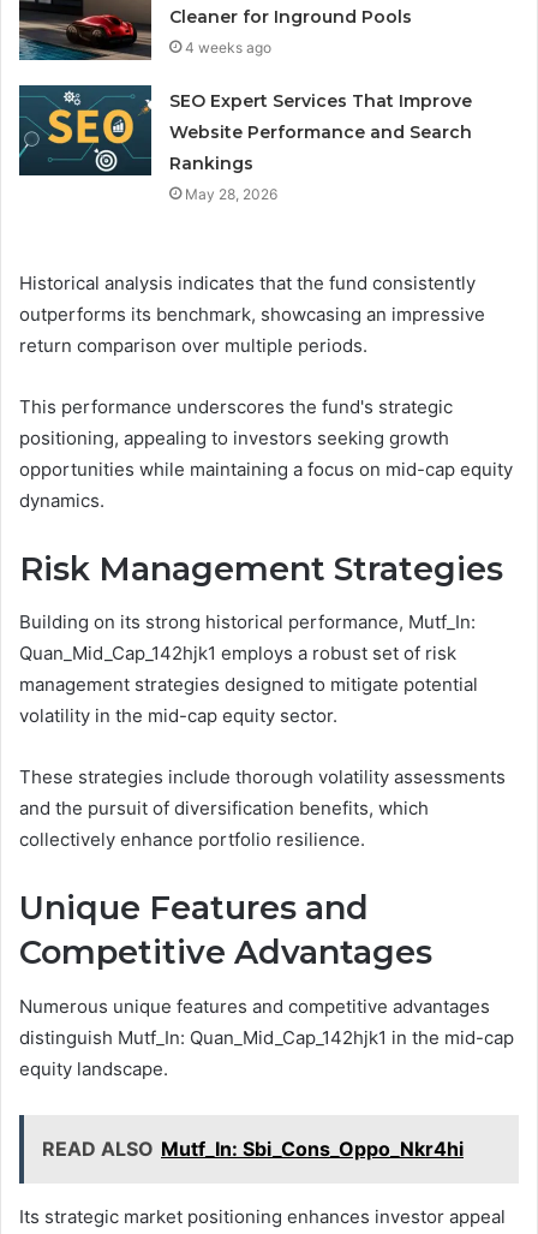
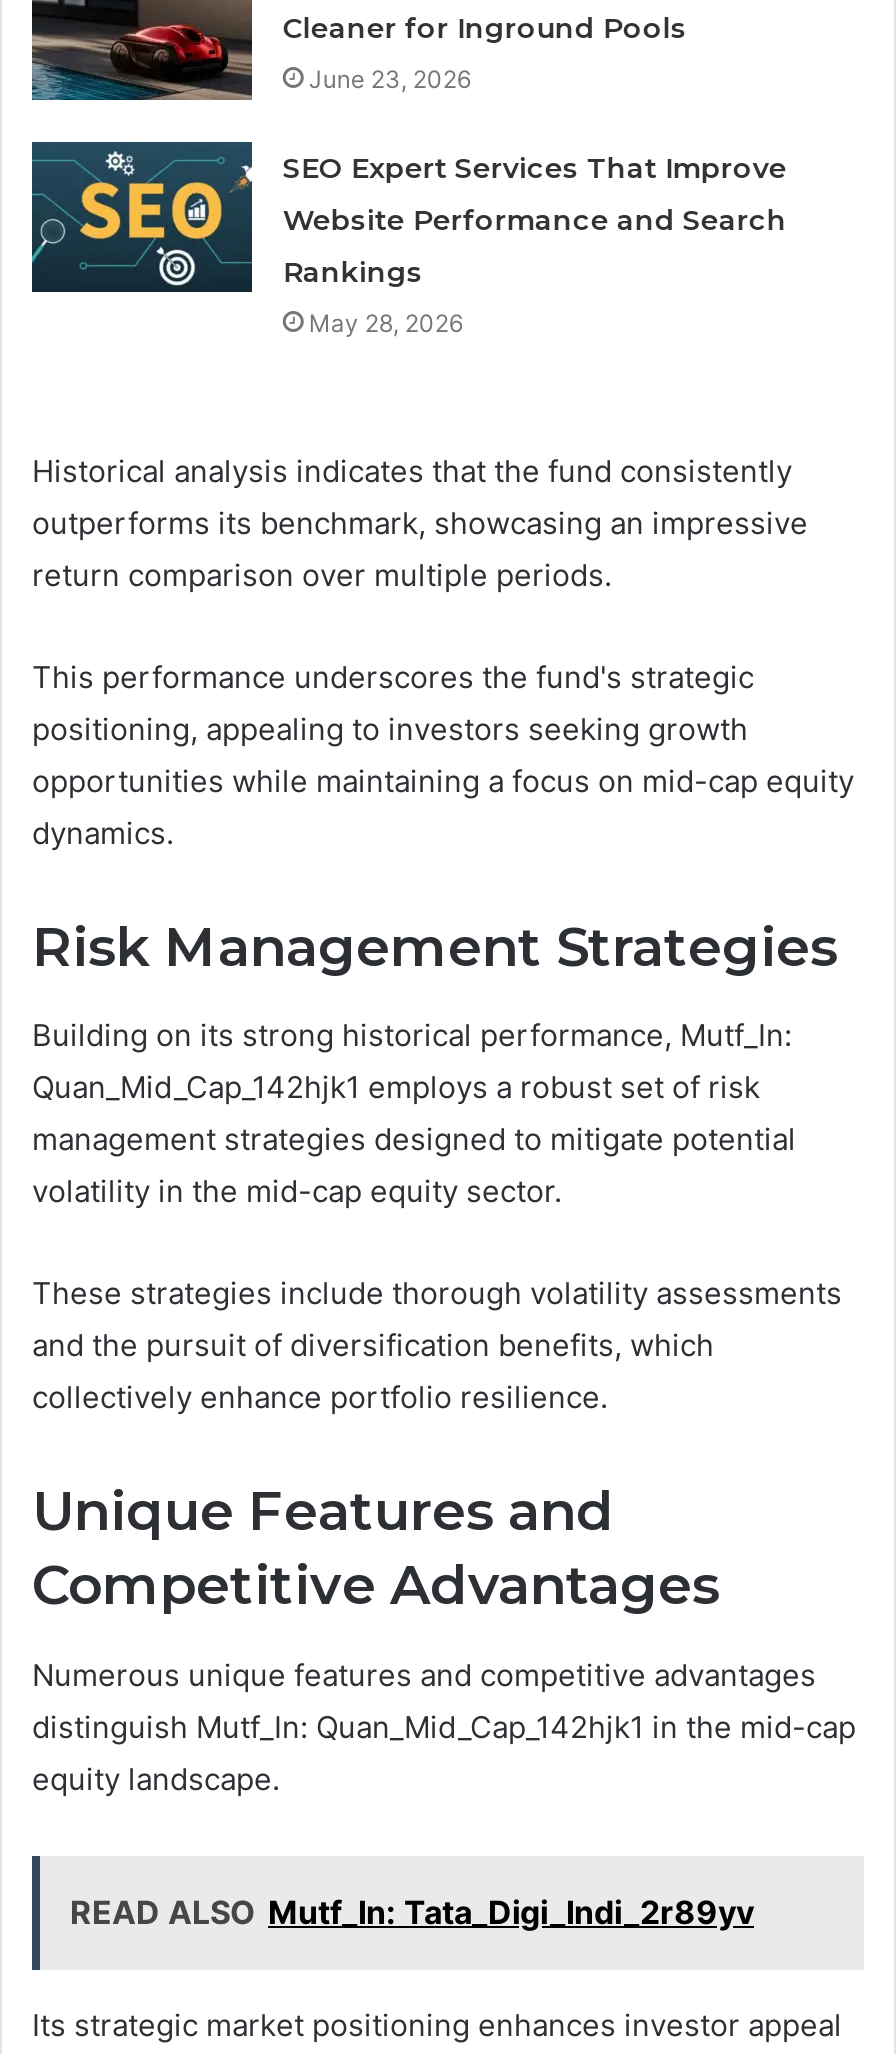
- 4 weeks ago
+ June 23, 2026

- READ ALSO Mutf_In: Sbi_Cons_Oppo_Nkr4hi
+ READ ALSO Mutf_In: Tata_Digi_Indi_2r89yv
